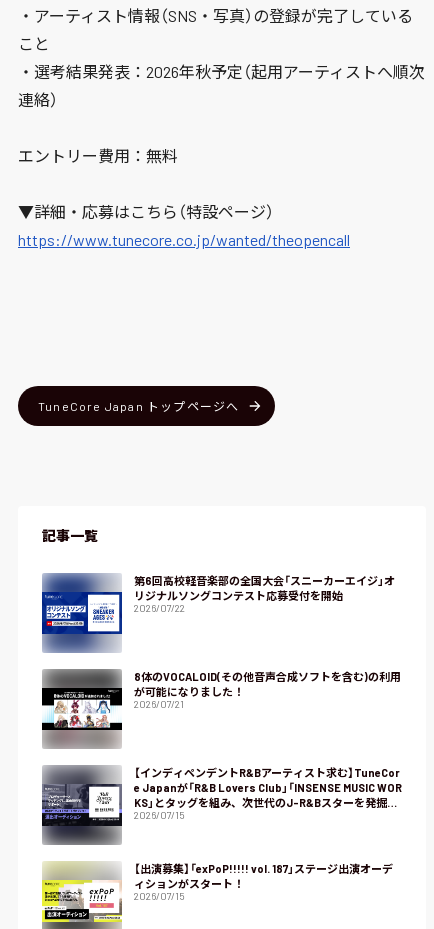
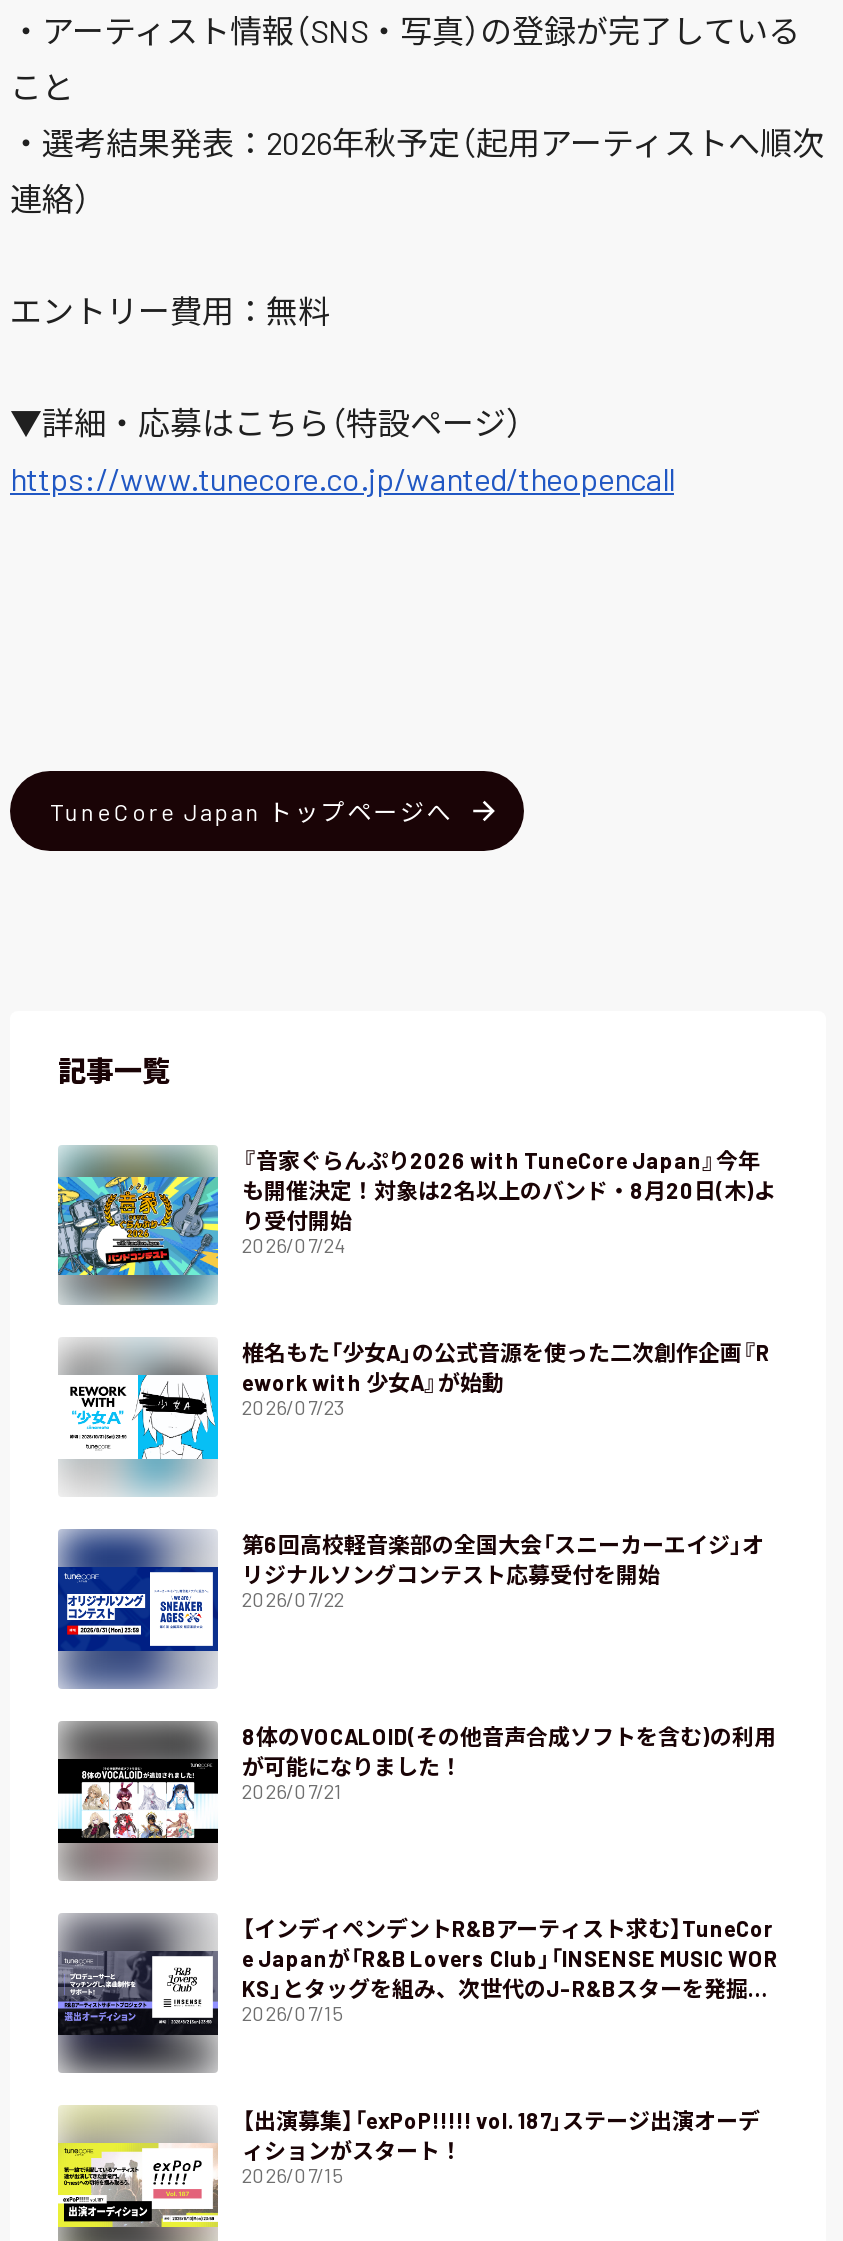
+ [image]
+ 『音家ぐらんぷり2026 with TuneCore Japan』今年
+ も開催決定！対象は2名以上のバンド・8月20日(木)よ
+ り受付開始
+ 2026/07/24

+ [image]
+ 椎名もた「少女A」の公式音源を使った二次創作企画『R
+ ework with 少女A』が始動
+ 2026/07/23
